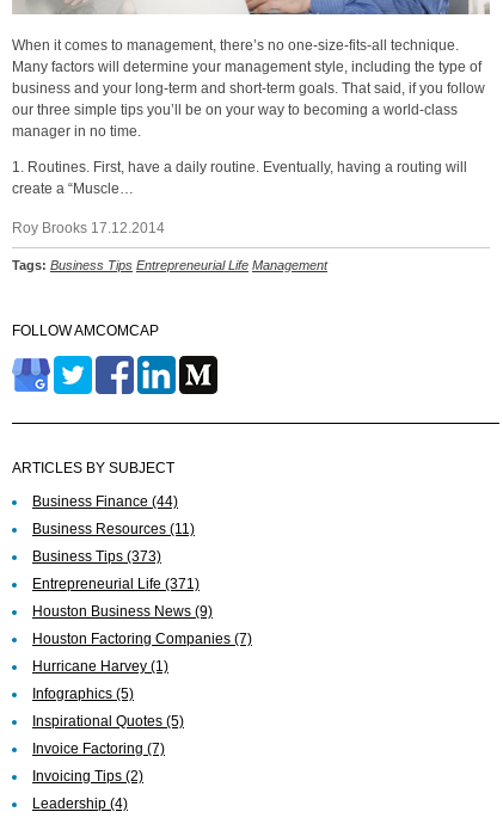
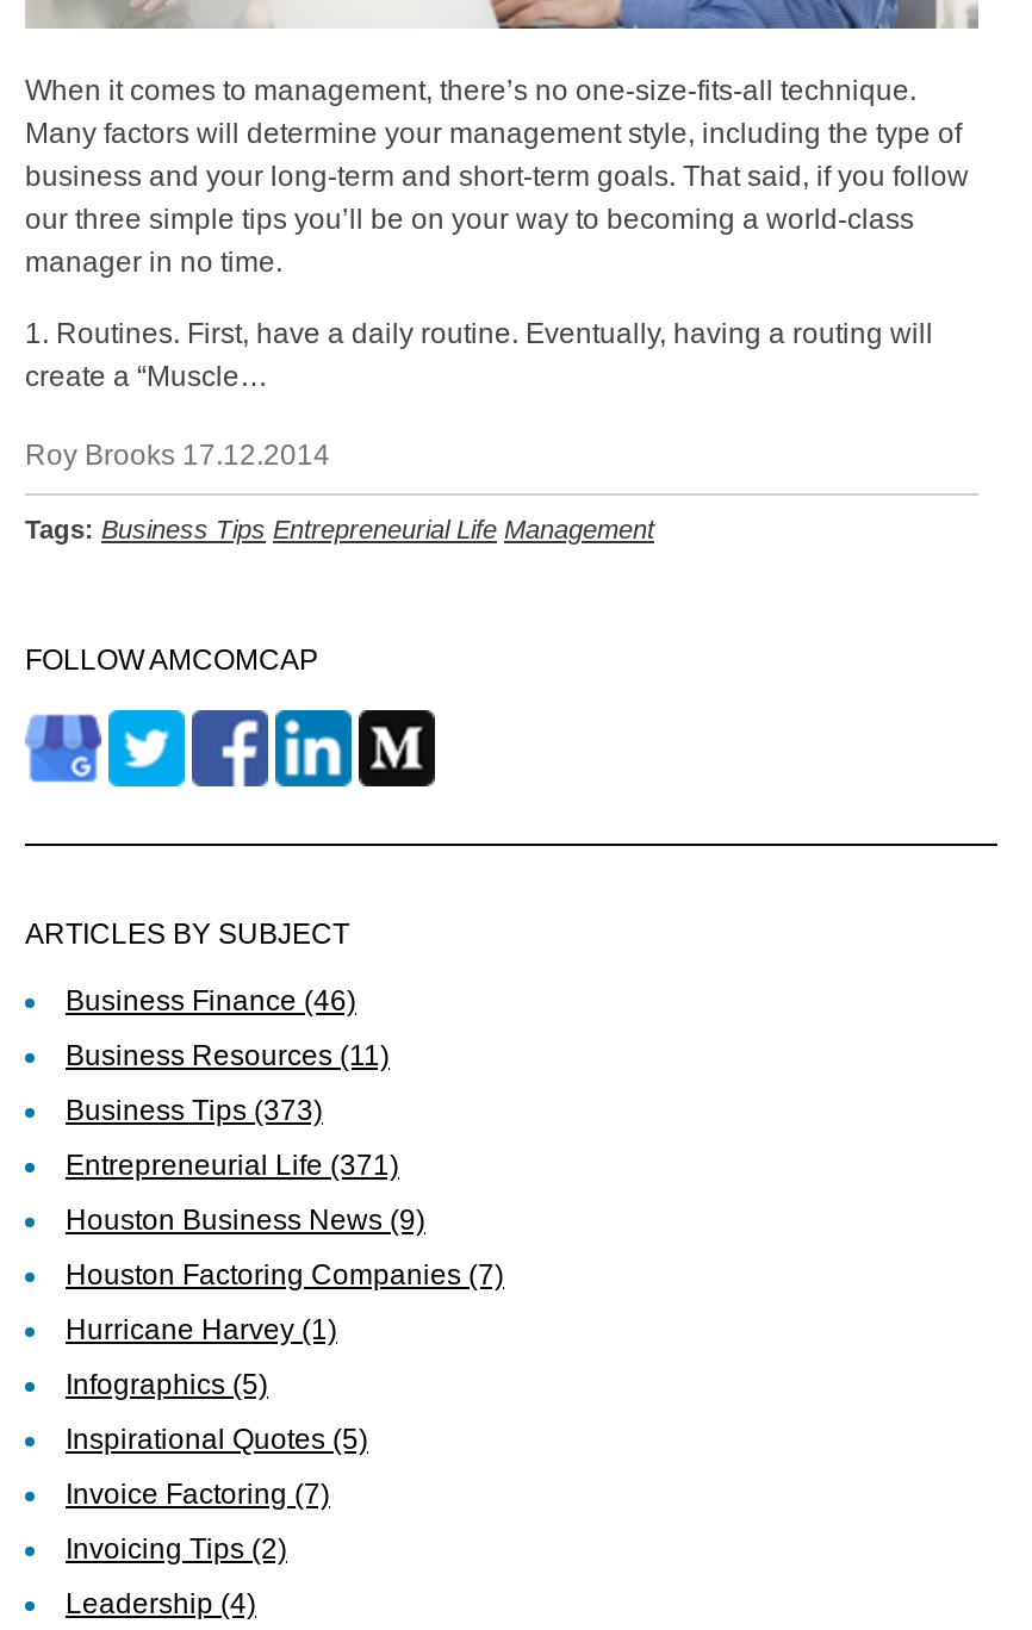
- Business Finance (44)
+ Business Finance (46)
